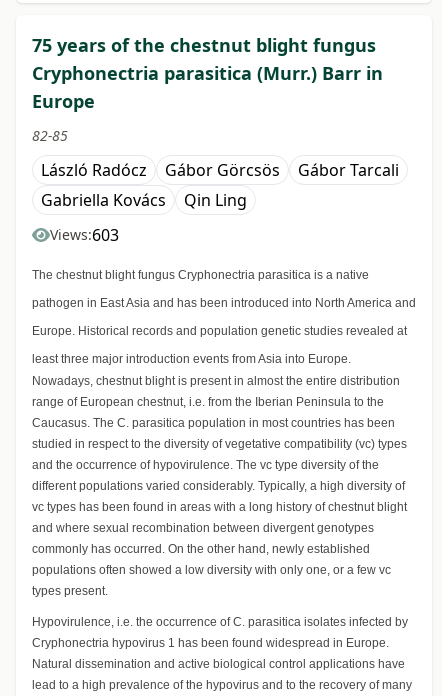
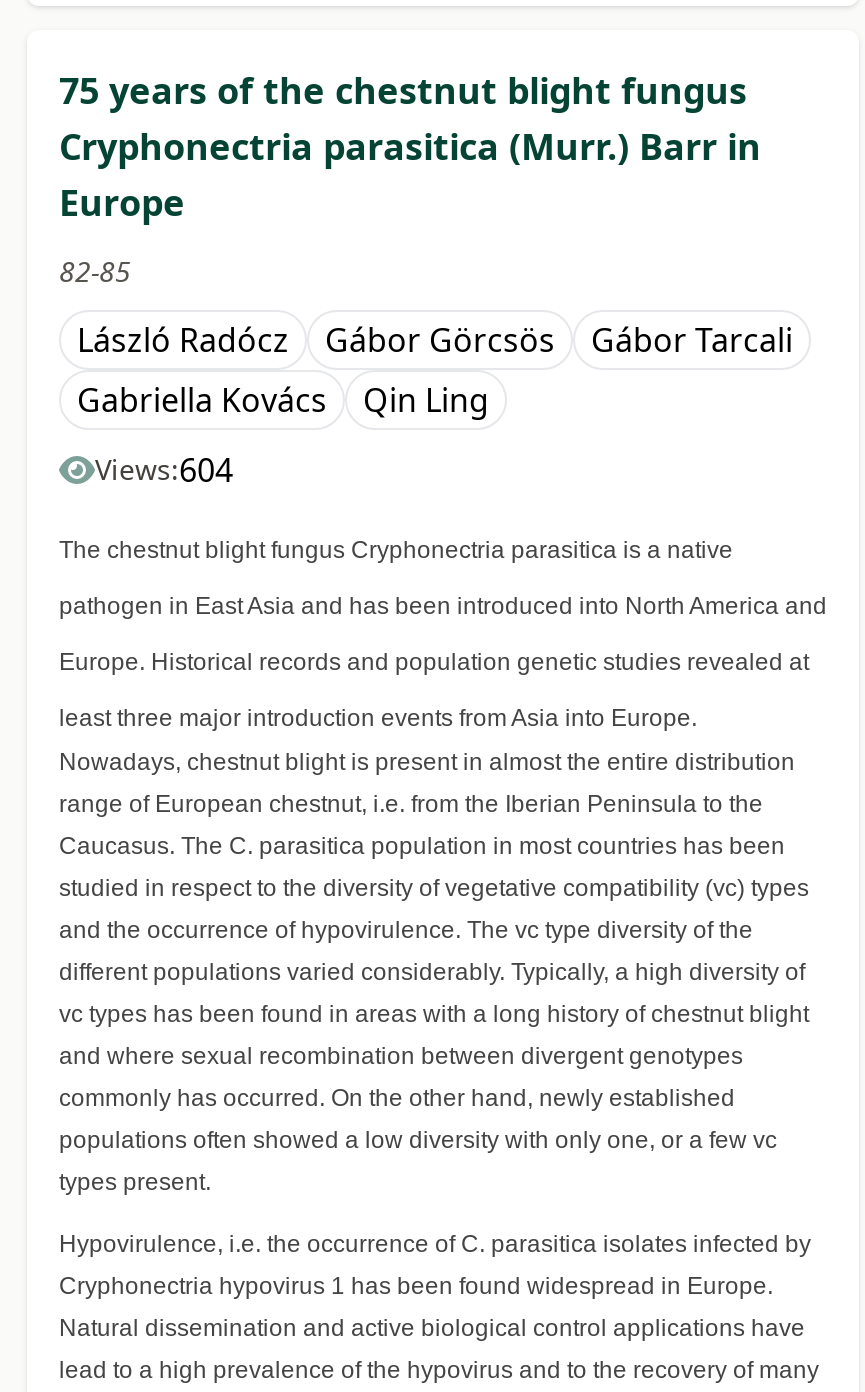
- Views:603
+ Views:604
